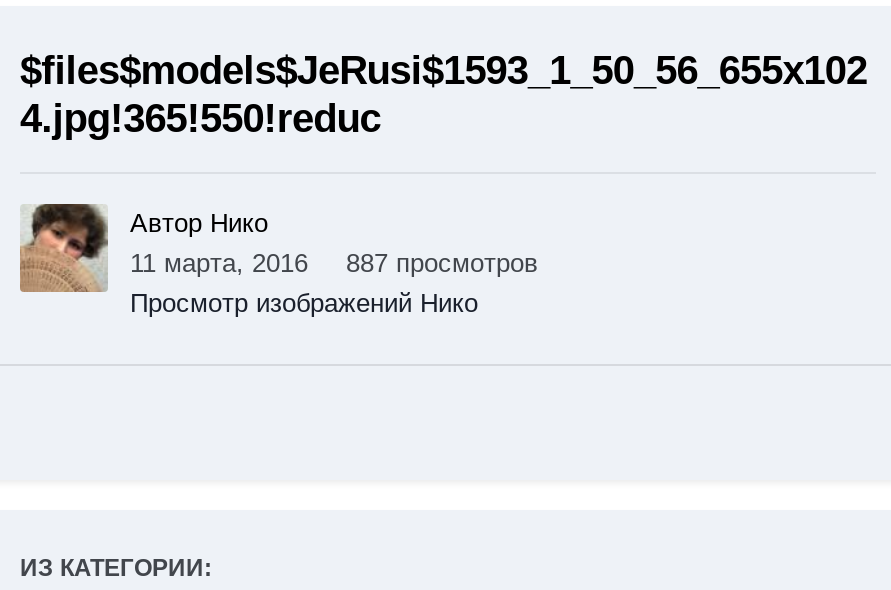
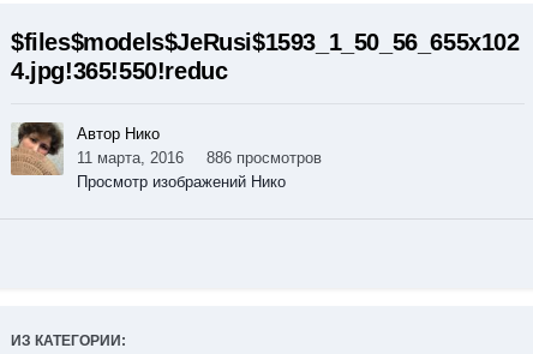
- 11 марта, 2016 887 просмотров
+ 11 марта, 2016 886 просмотров
